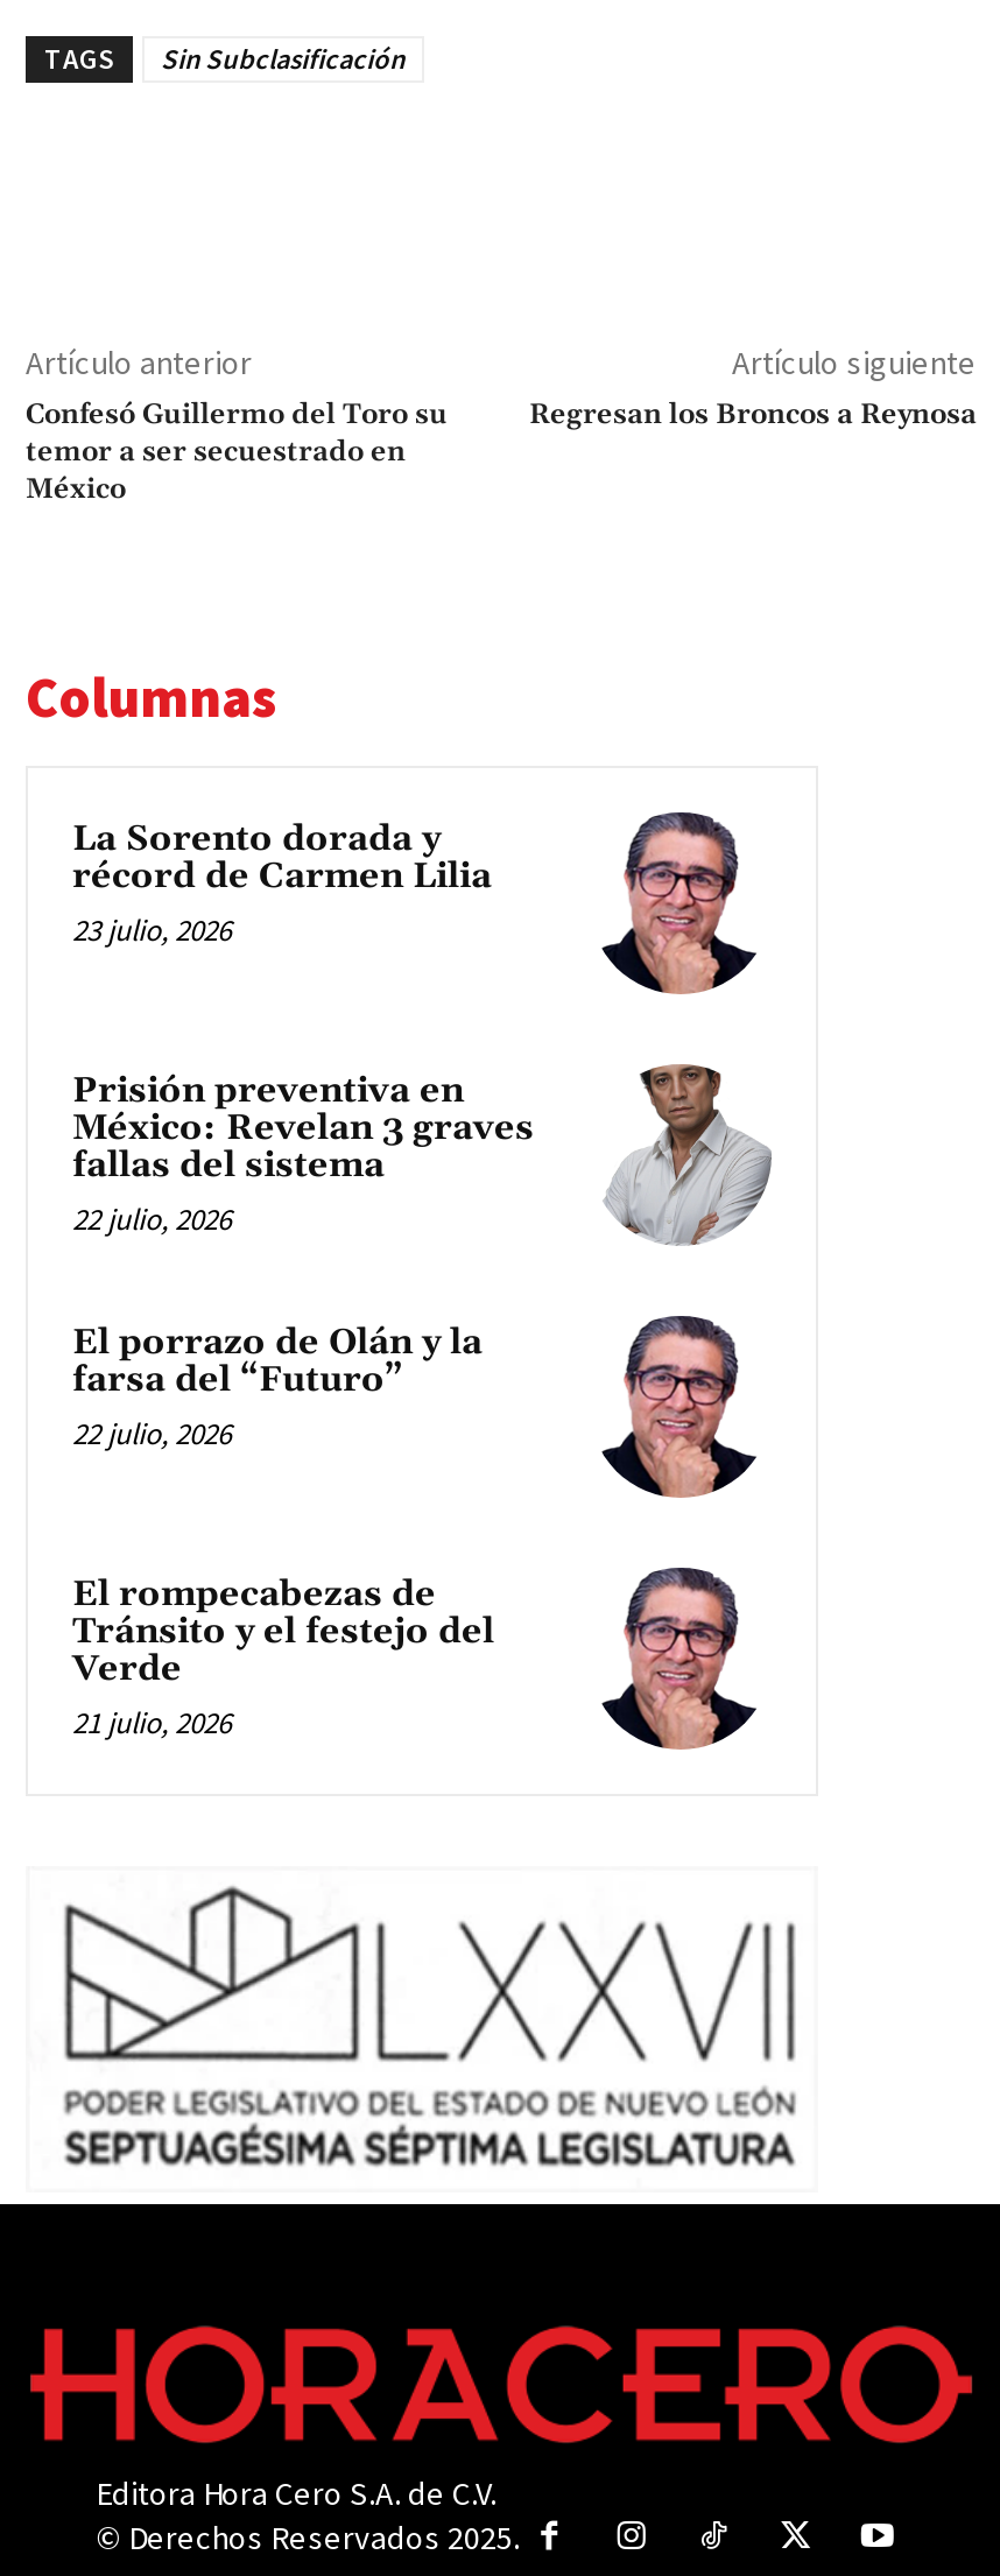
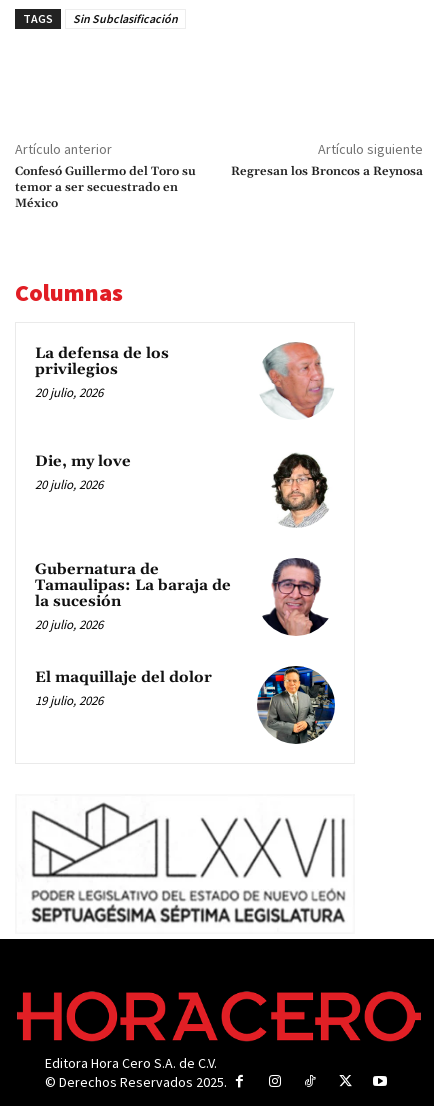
- La Sorento dorada y
- récord de Carmen Lilia
- 23 julio, 2026
+ La defensa de los
+ privilegios
+ 20 julio, 2026

- [image]
+ [image]

- Prisión preventiva en
- México: Revelan 3 graves
- fallas del sistema
- 22 julio, 2026
+ Die, my love
+ 20 julio, 2026

- [image]
+ [image]

- El porrazo de Olán y la
- farsa del “Futuro”
- 22 julio, 2026
+ Gubernatura de
+ Tamaulipas: La baraja de
+ la sucesión
+ 20 julio, 2026

- El rompecabezas de
- Tránsito y el festejo del
- Verde
- 21 julio, 2026
+ El maquillaje del dolor
+ 19 julio, 2026

- [image]
+ [image]
